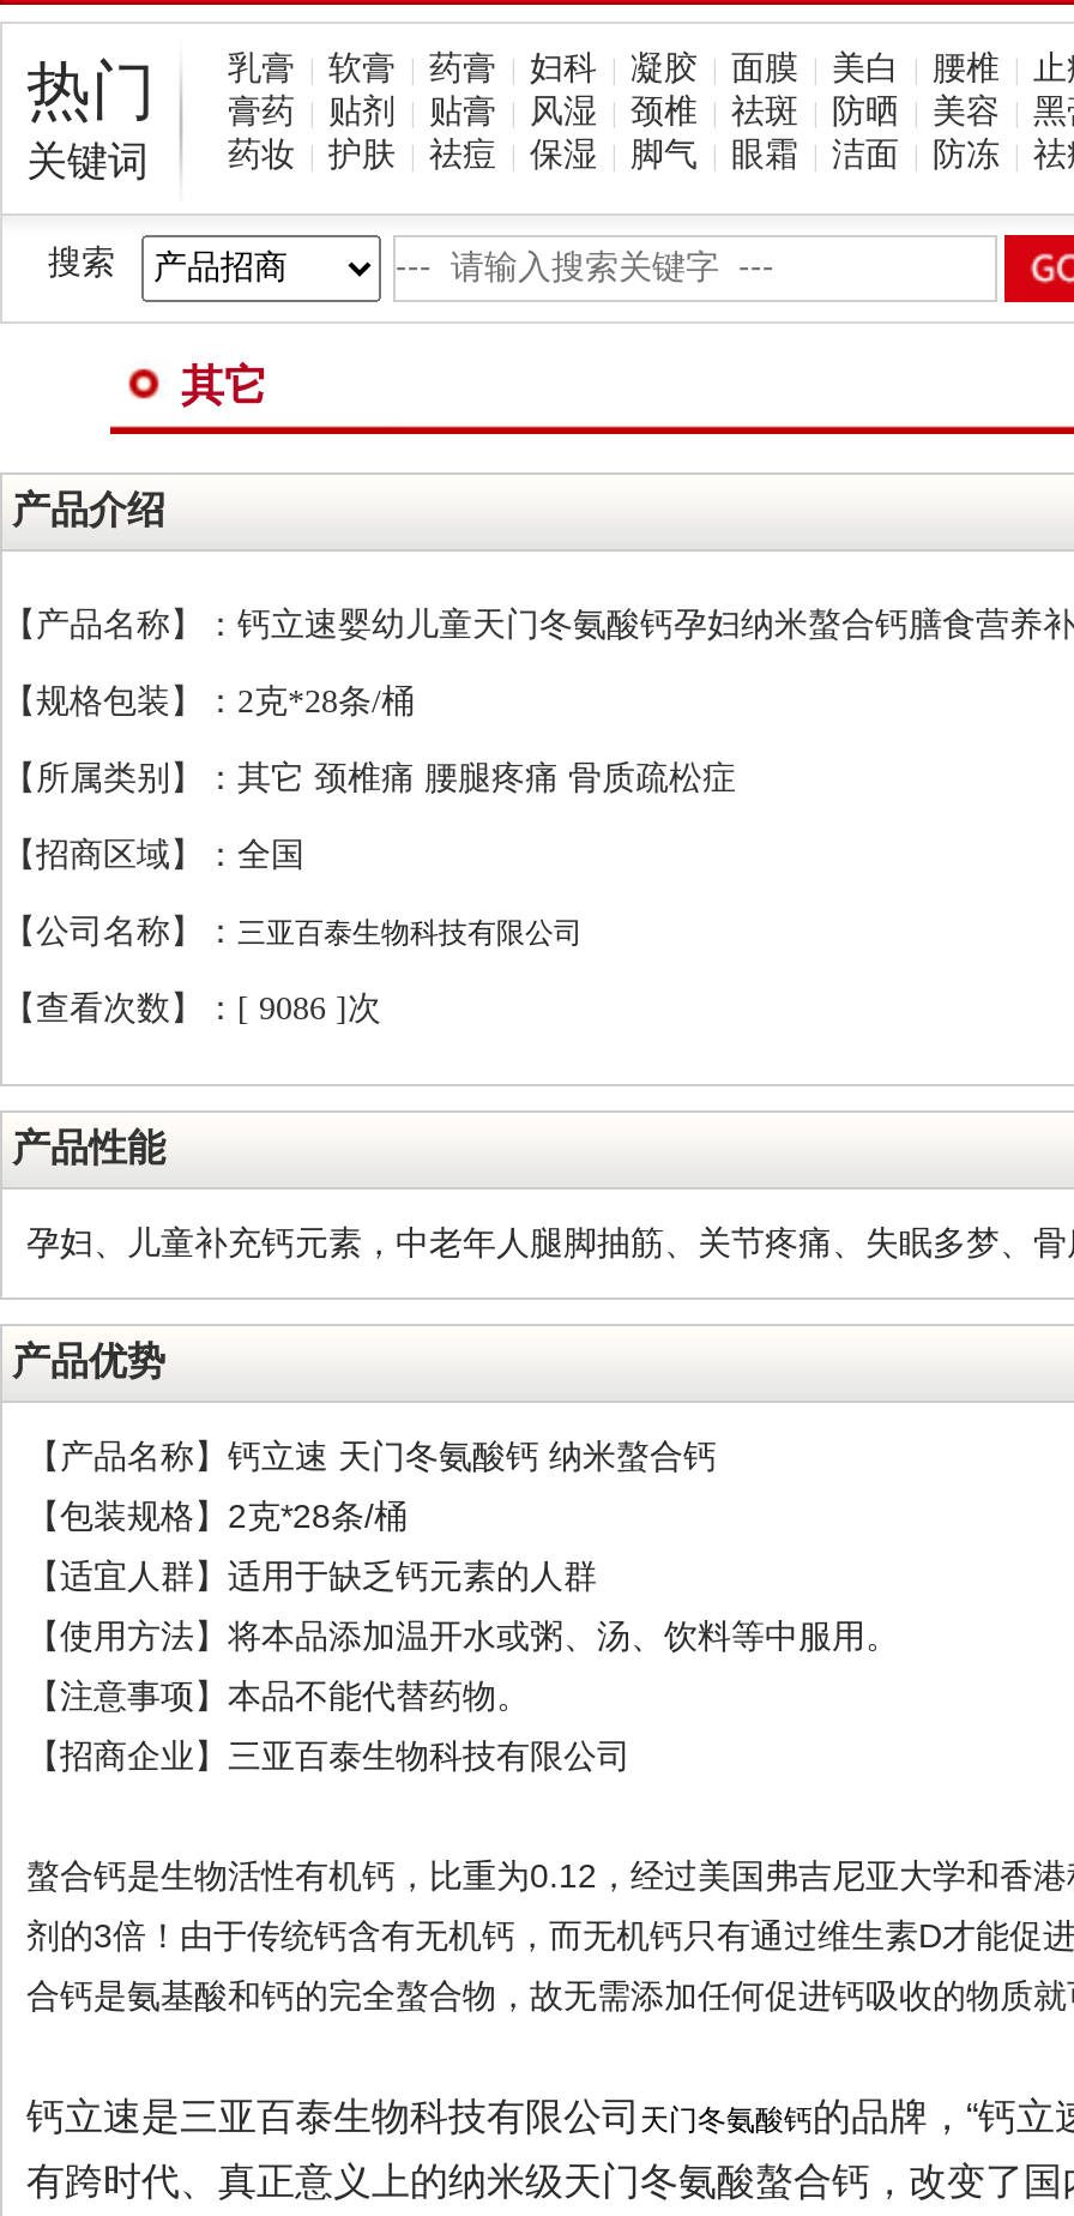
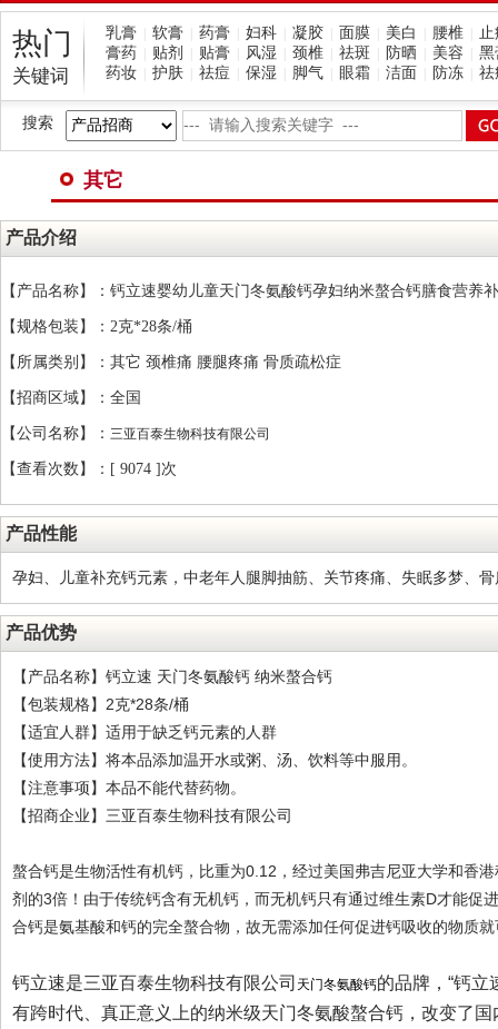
- 【查看次数】：[9086 ]次
+ 【查看次数】：[9074 ]次
